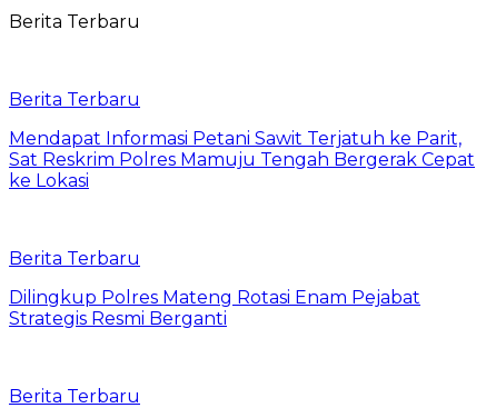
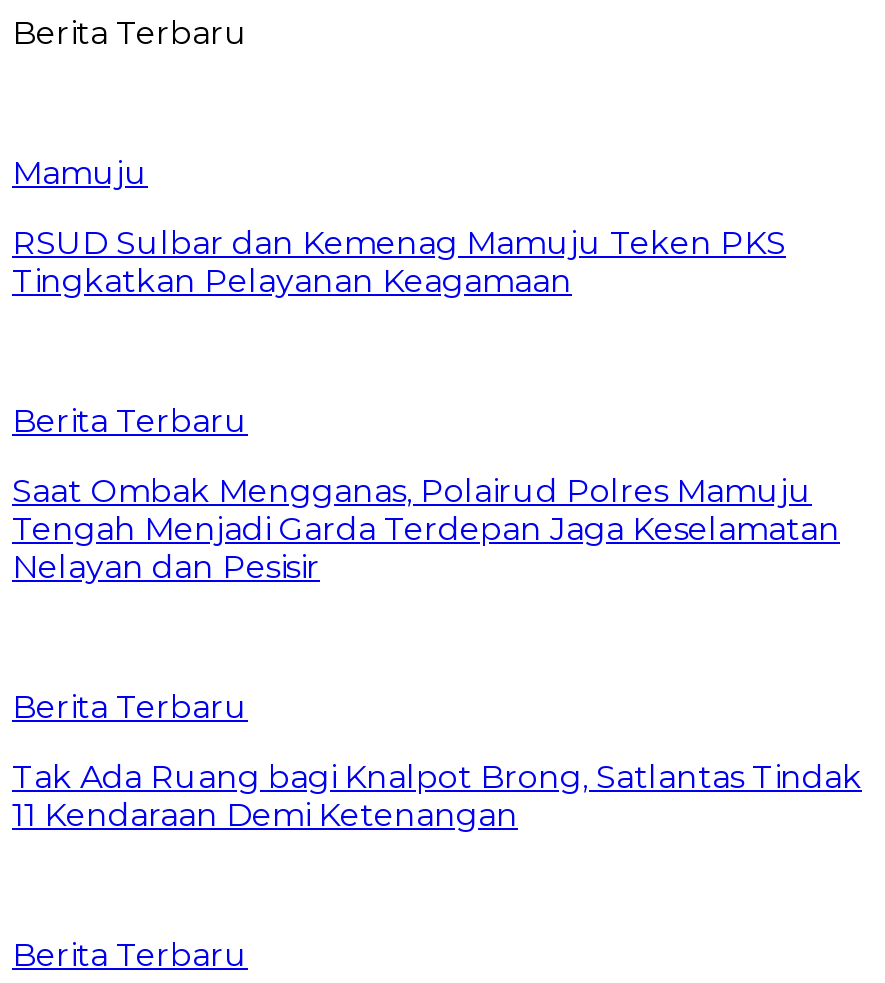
+ Mamuju
+ RSUD Sulbar dan Kemenag Mamuju Teken PKS
+ Tingkatkan Pelayanan Keagamaan

- Mendapat Informasi Petani Sawit Terjatuh ke Parit,
- Sat Reskrim Polres Mamuju Tengah Bergerak Cepat
- ke Lokasi
+ Saat Ombak Mengganas, Polairud Polres Mamuju
+ Tengah Menjadi Garda Terdepan Jaga Keselamatan
+ Nelayan dan Pesisir

- Dilingkup Polres Mateng Rotasi Enam Pejabat
- Strategis Resmi Berganti
+ Tak Ada Ruang bagi Knalpot Brong, Satlantas Tindak
+ 11 Kendaraan Demi Ketenangan
